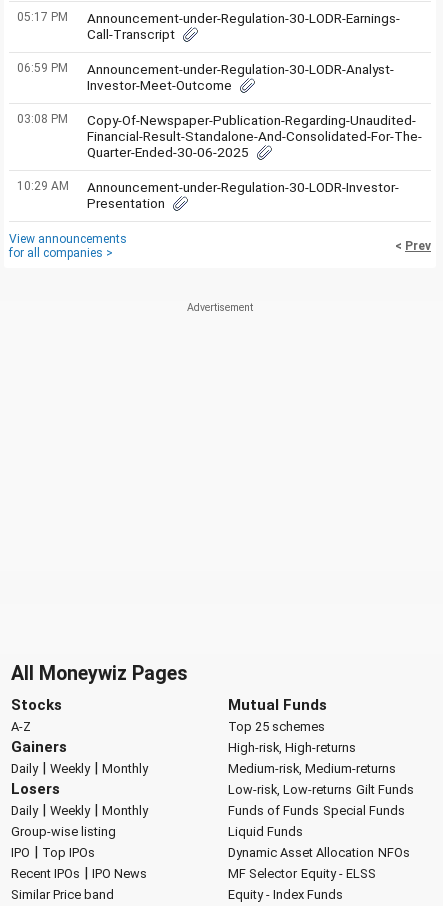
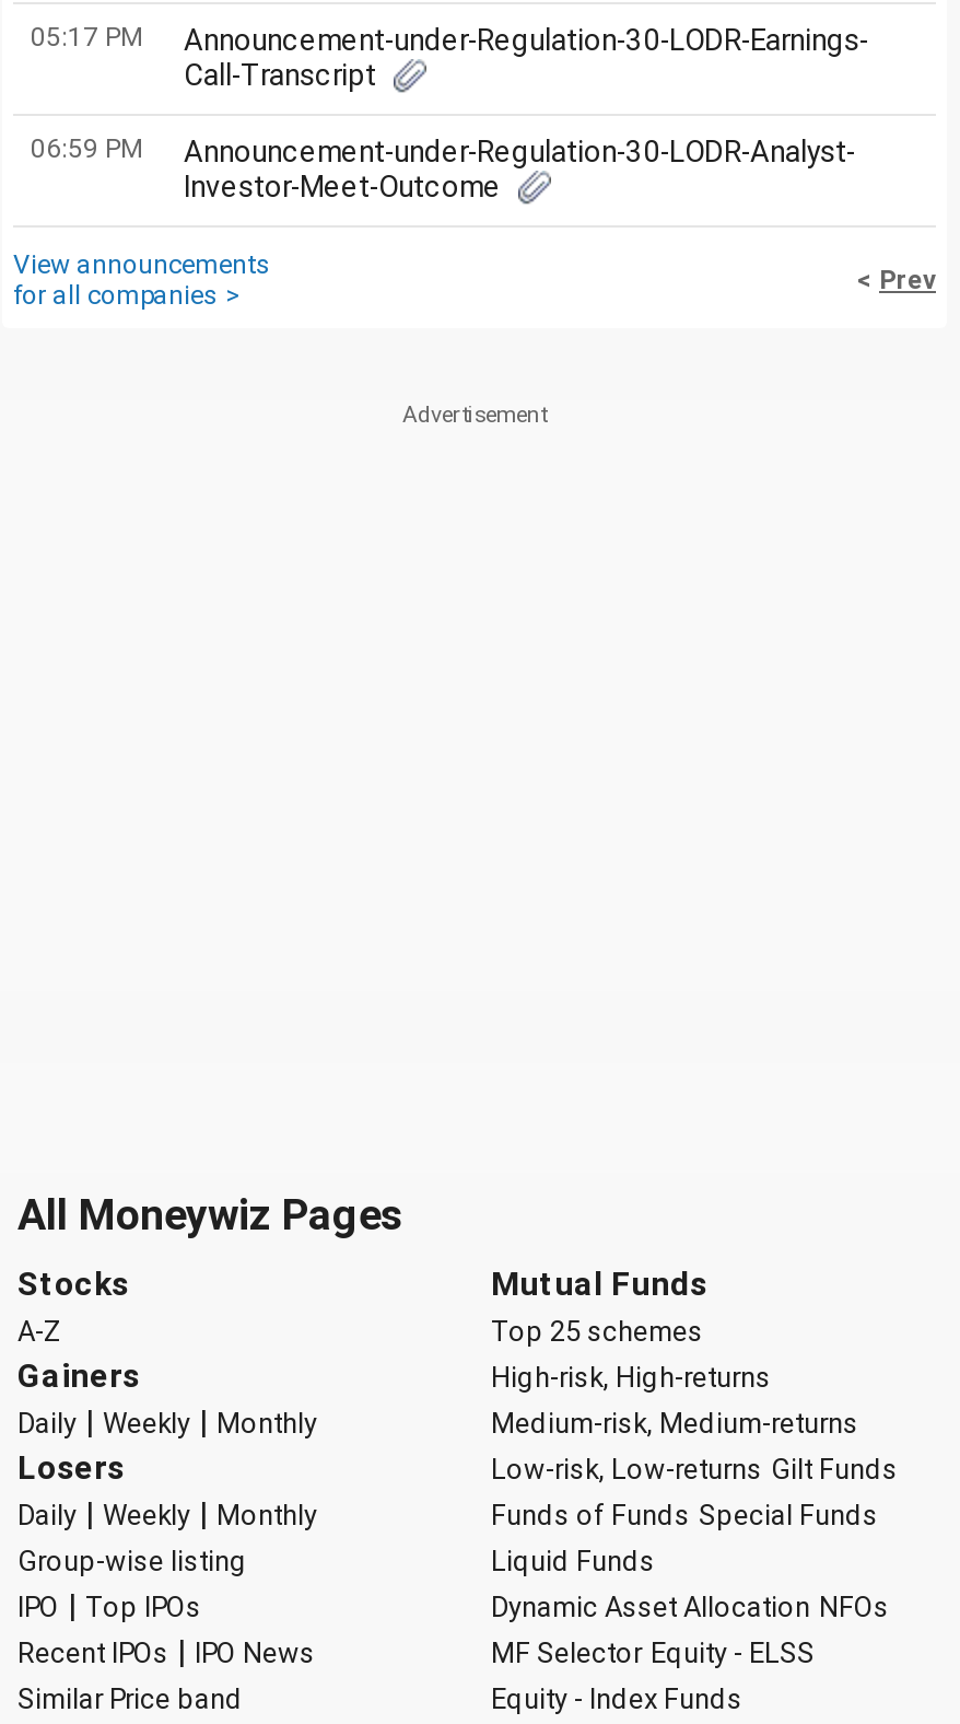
- 03:08 PM
- Copy-Of-Newspaper-Publication-Regarding-Unaudited-
- Financial-Result-Standalone-And-Consolidated-For-The-
- Quarter-Ended-30-06-2025
- 10:29 AM
- Announcement-under-Regulation-30-LODR-Investor-
- Presentation
